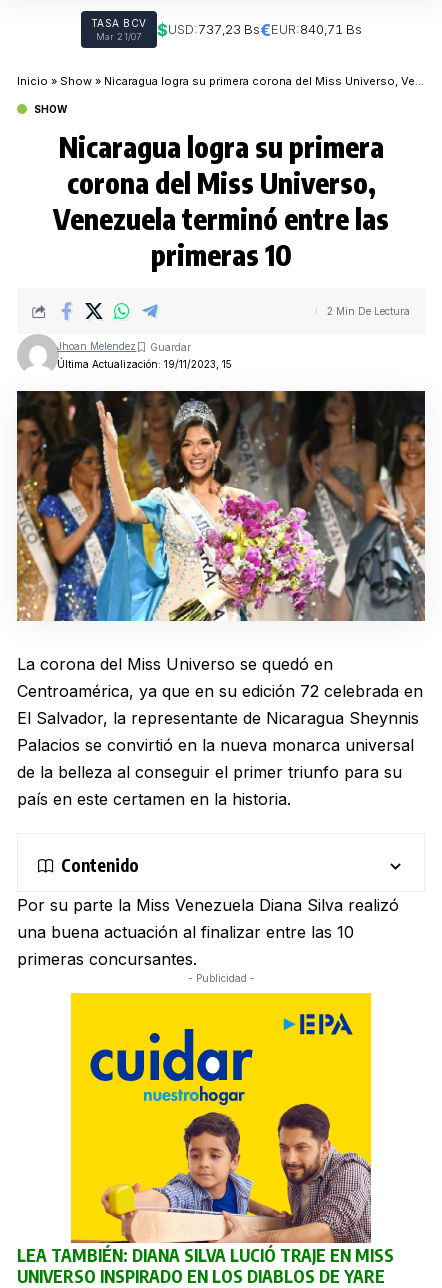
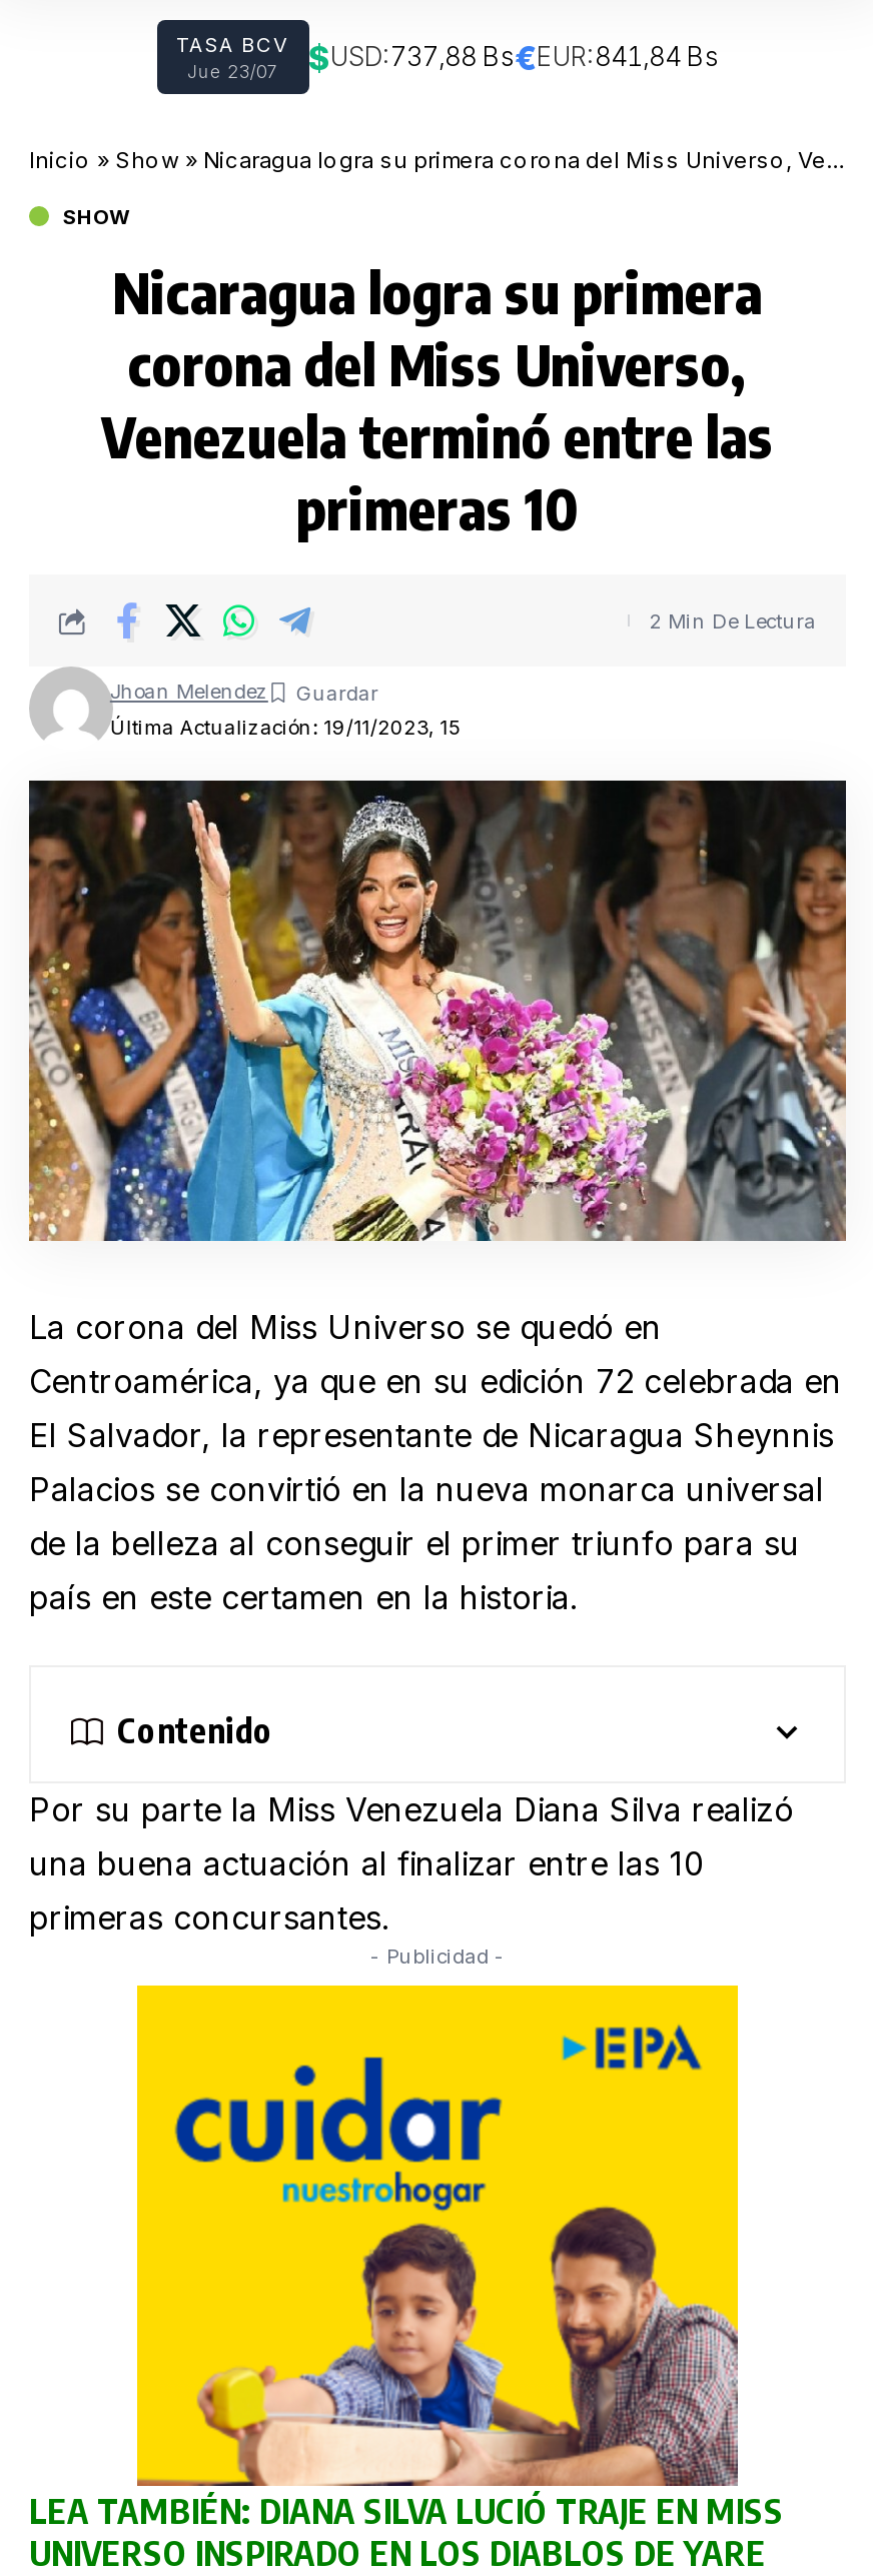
- Mar 21/07
- $USD:737,23 Bs€EUR:840,71 Bs
+ Jue 23/07
+ $USD:737,88 Bs€EUR:841,84 Bs
